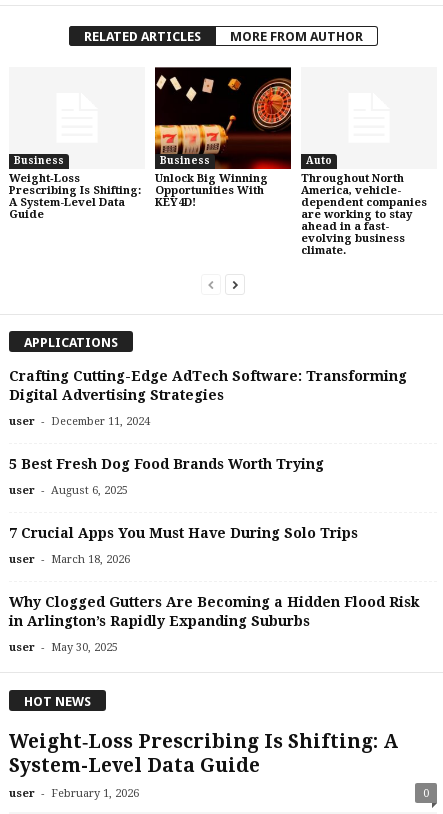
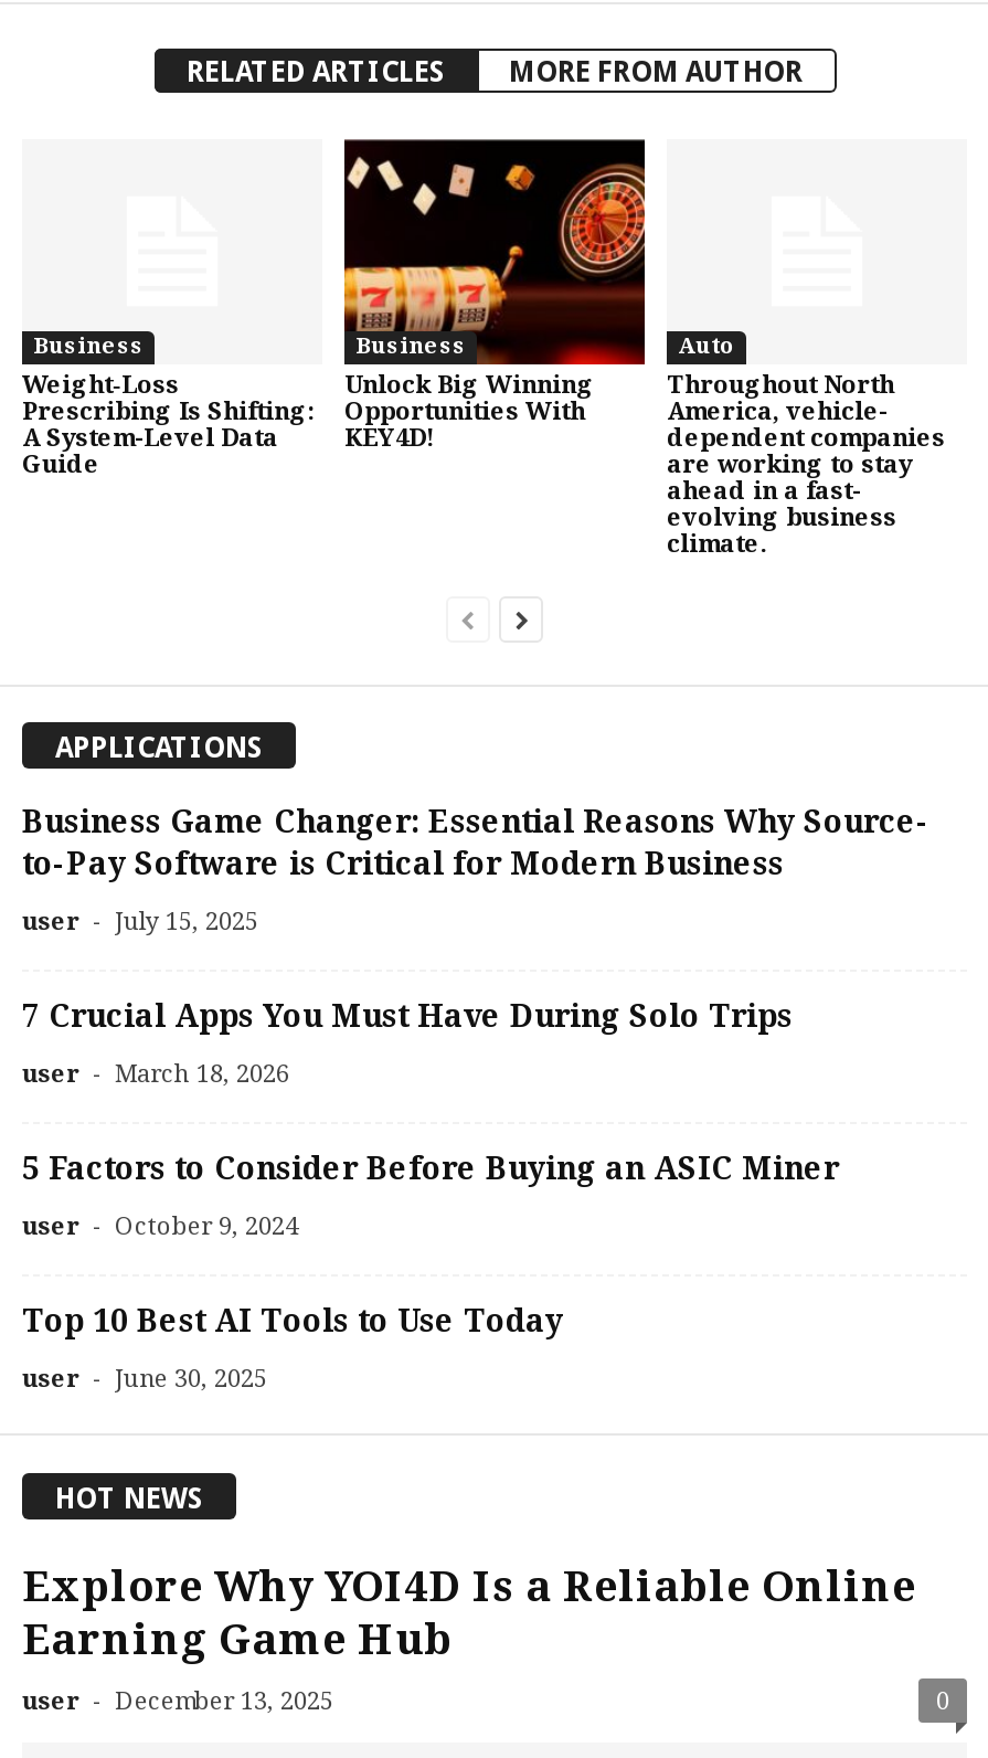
- Crafting Cutting-Edge AdTech Software: Transforming
- Digital Advertising Strategies
- user - December 11, 2024
- 5 Best Fresh Dog Food Brands Worth Trying
- user - August 6, 2025
+ Business Game Changer: Essential Reasons Why Source-
+ to-Pay Software is Critical for Modern Business
+ user - July 15, 2025

moved up: 7 Crucial Apps You Must Have During Solo Trips | user - March 18, 2026

- Why Clogged Gutters Are Becoming a Hidden Flood Risk
- in Arlington’s Rapidly Expanding Suburbs
- user - May 30, 2025
+ 5 Factors to Consider Before Buying an ASIC Miner
+ user - October 9, 2024
+ Top 10 Best AI Tools to Use Today
+ user - June 30, 2025

- Weight‑Loss Prescribing Is Shifting: A
- System-Level Data Guide
- user - February 1, 2026
+ Explore Why YOI4D Is a Reliable Online
+ Earning Game Hub
+ user - December 13, 2025
